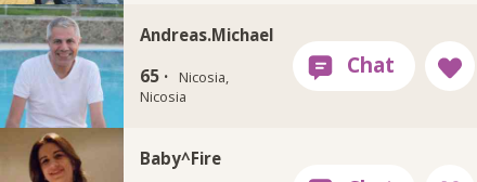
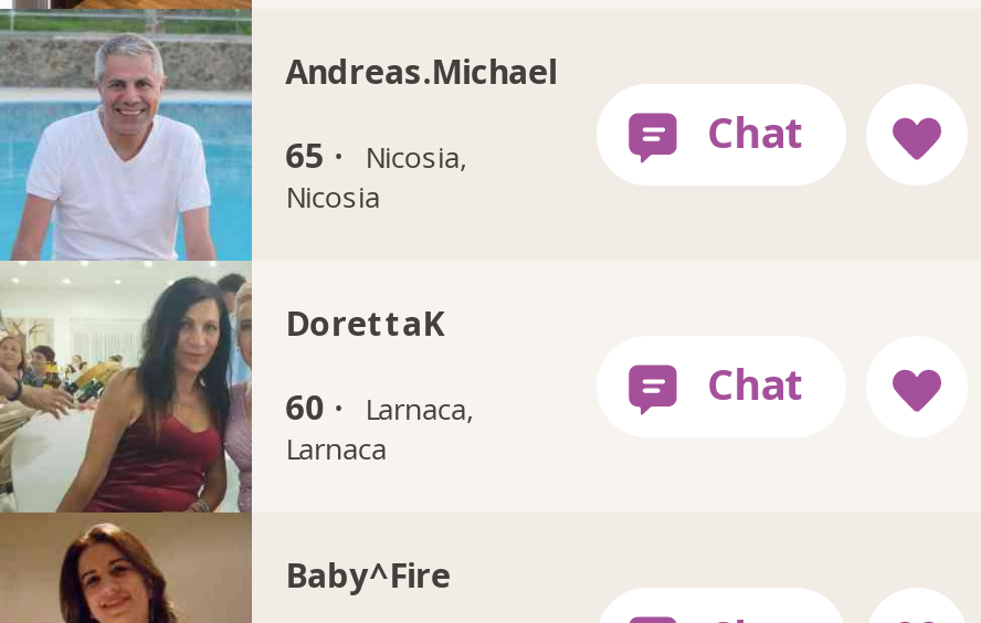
+ [image]
+ DorettaK
+ 60 · Larnaca,
+ Larnaca
